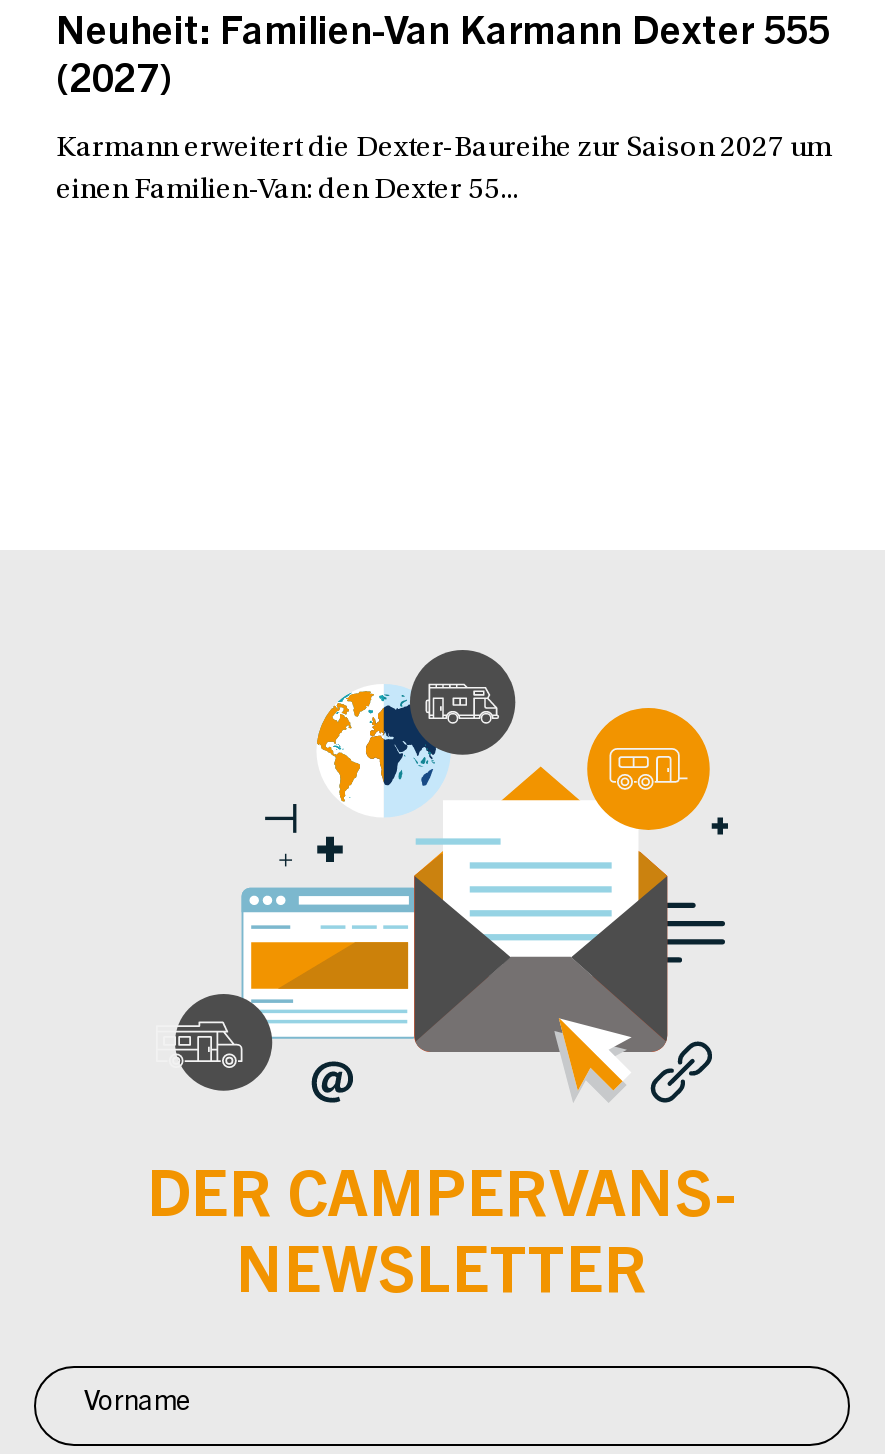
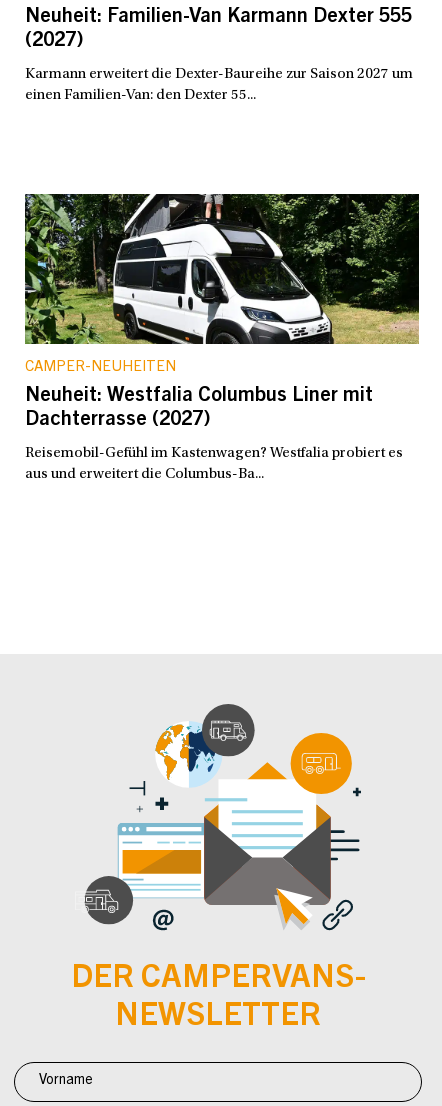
+ [image]
+ CAMPER-NEUHEITEN
+ Neuheit: Westfalia Columbus Liner mit
+ Dachterrasse (2027)
+ Reisemobil-Gefühl im Kastenwagen? Westfalia probiert es
+ aus und erweitert die Columbus-Ba...
